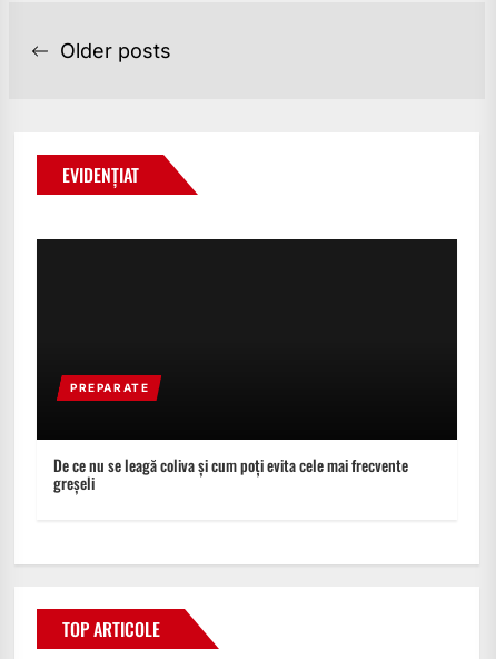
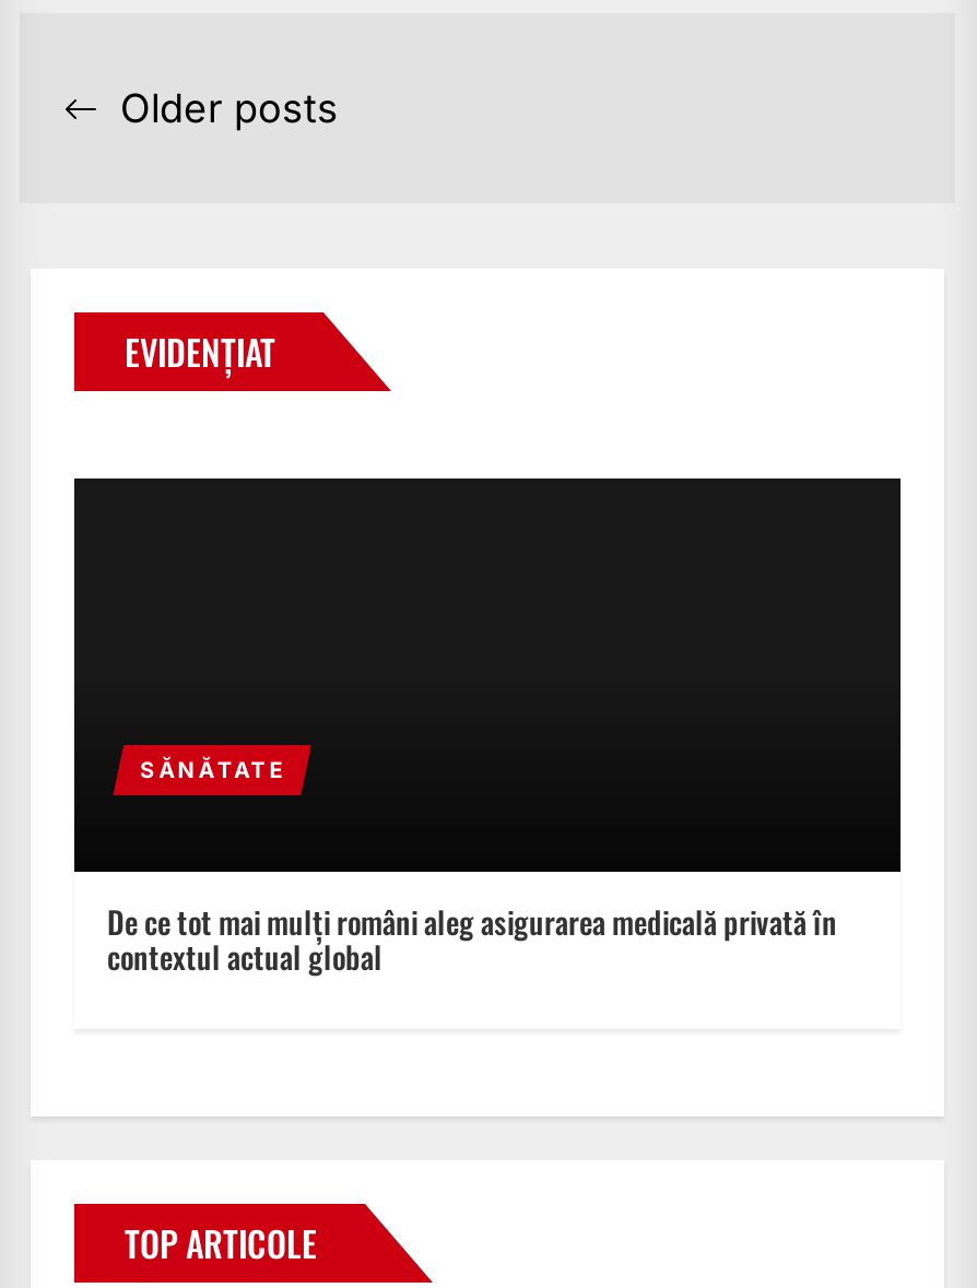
- PREPARATE
+ SĂNĂTATE

- De ce nu se leagă coliva și cum poți evita cele mai frecvente
- greșeli
+ De ce tot mai mulți români aleg asigurarea medicală privată în
+ contextul actual global
